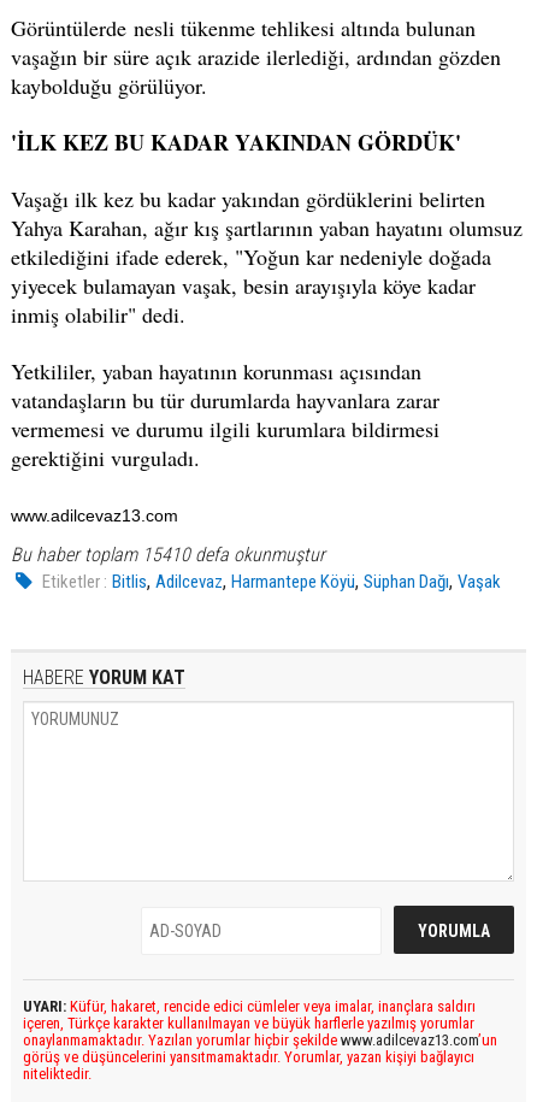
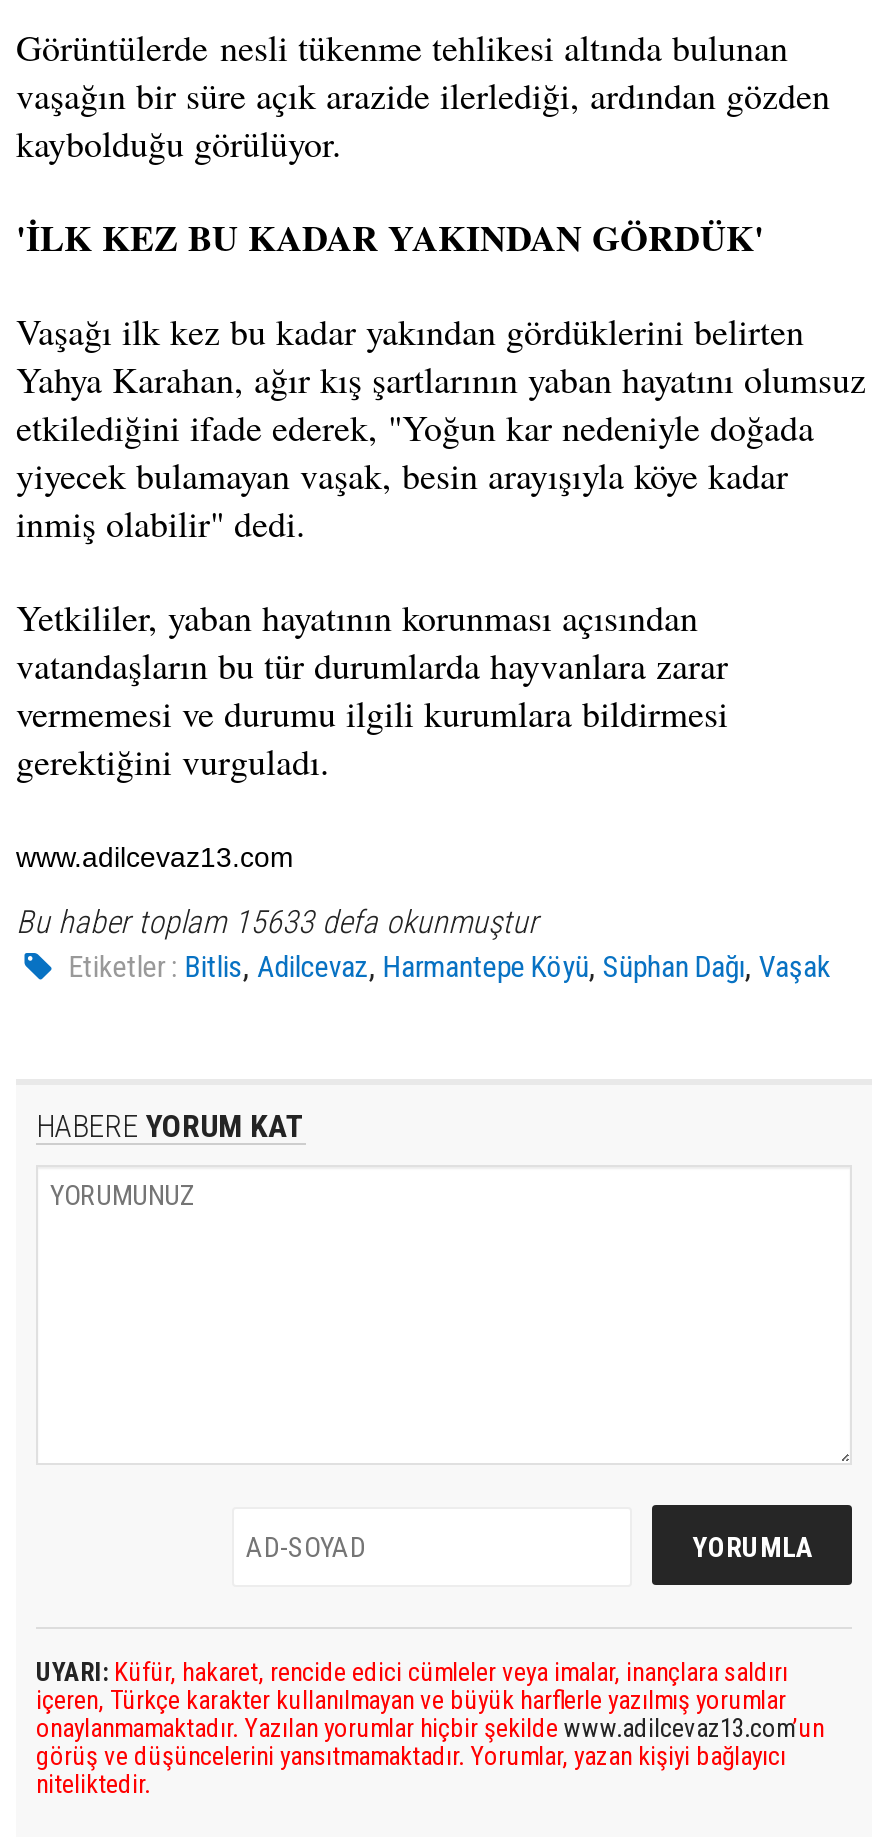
- Bu haber toplam 15410 defa okunmuştur
+ Bu haber toplam 15633 defa okunmuştur
